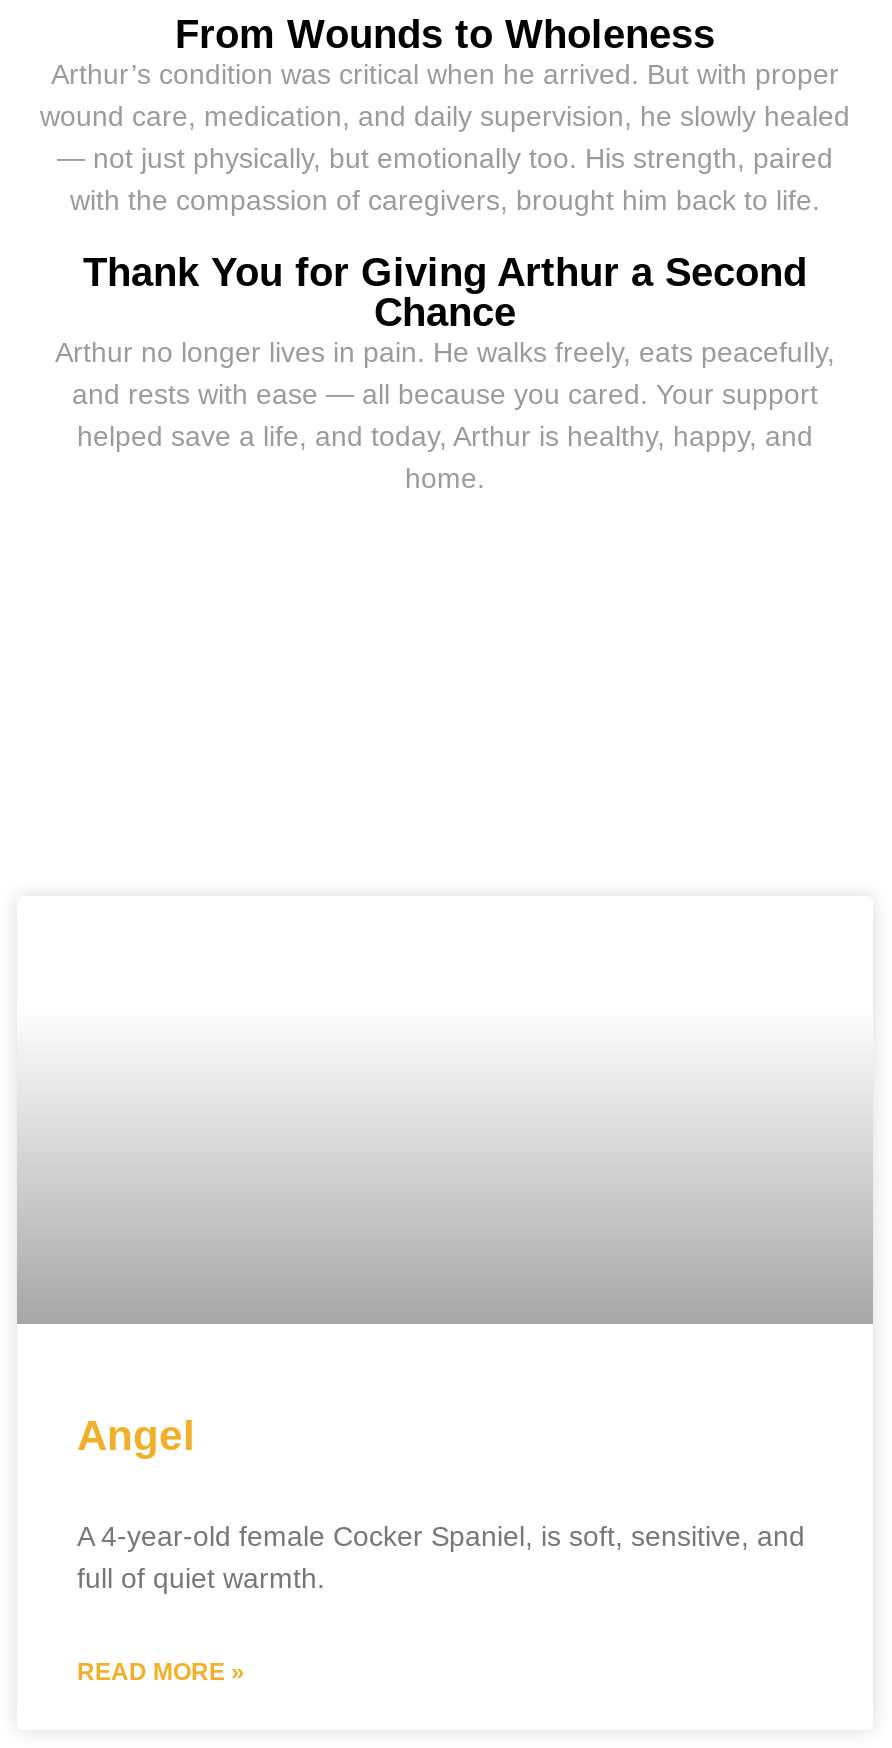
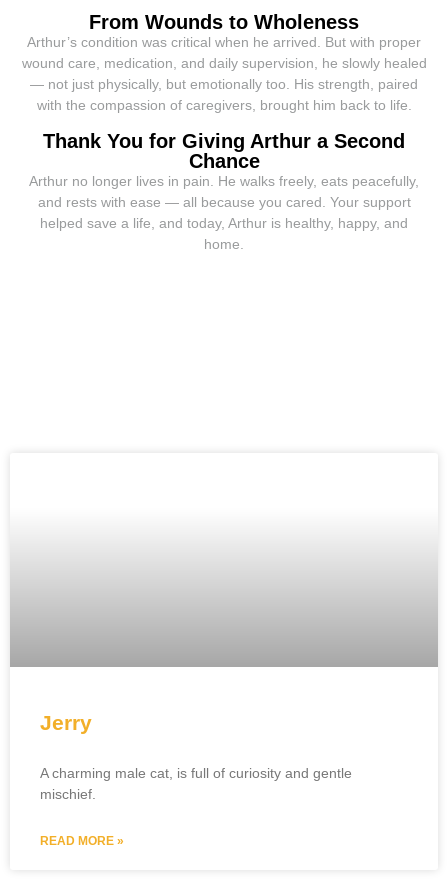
- Angel
+ Jerry

- A 4-year-old female Cocker Spaniel, is soft, sensitive, and
- full of quiet warmth.
+ A charming male cat, is full of curiosity and gentle
+ mischief.
